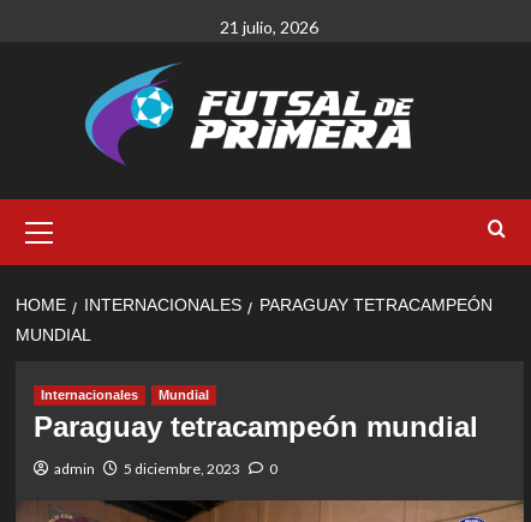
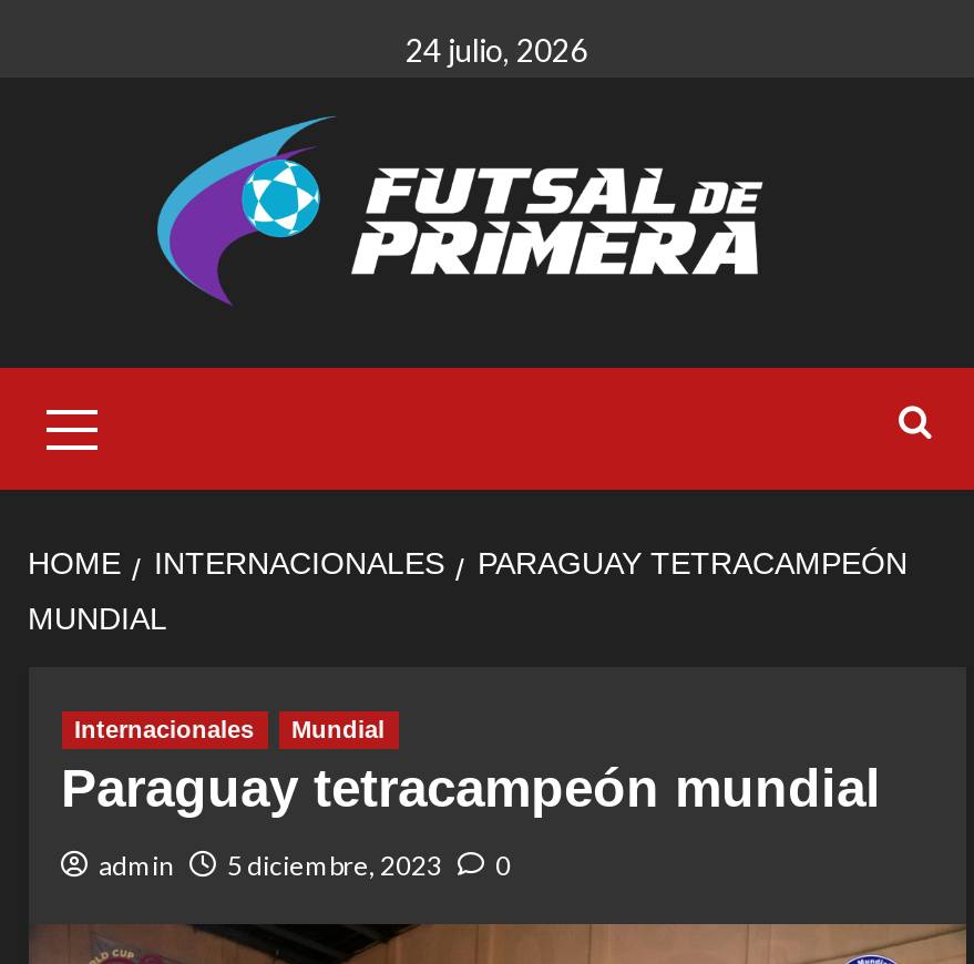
- 21 julio, 2026
+ 24 julio, 2026
